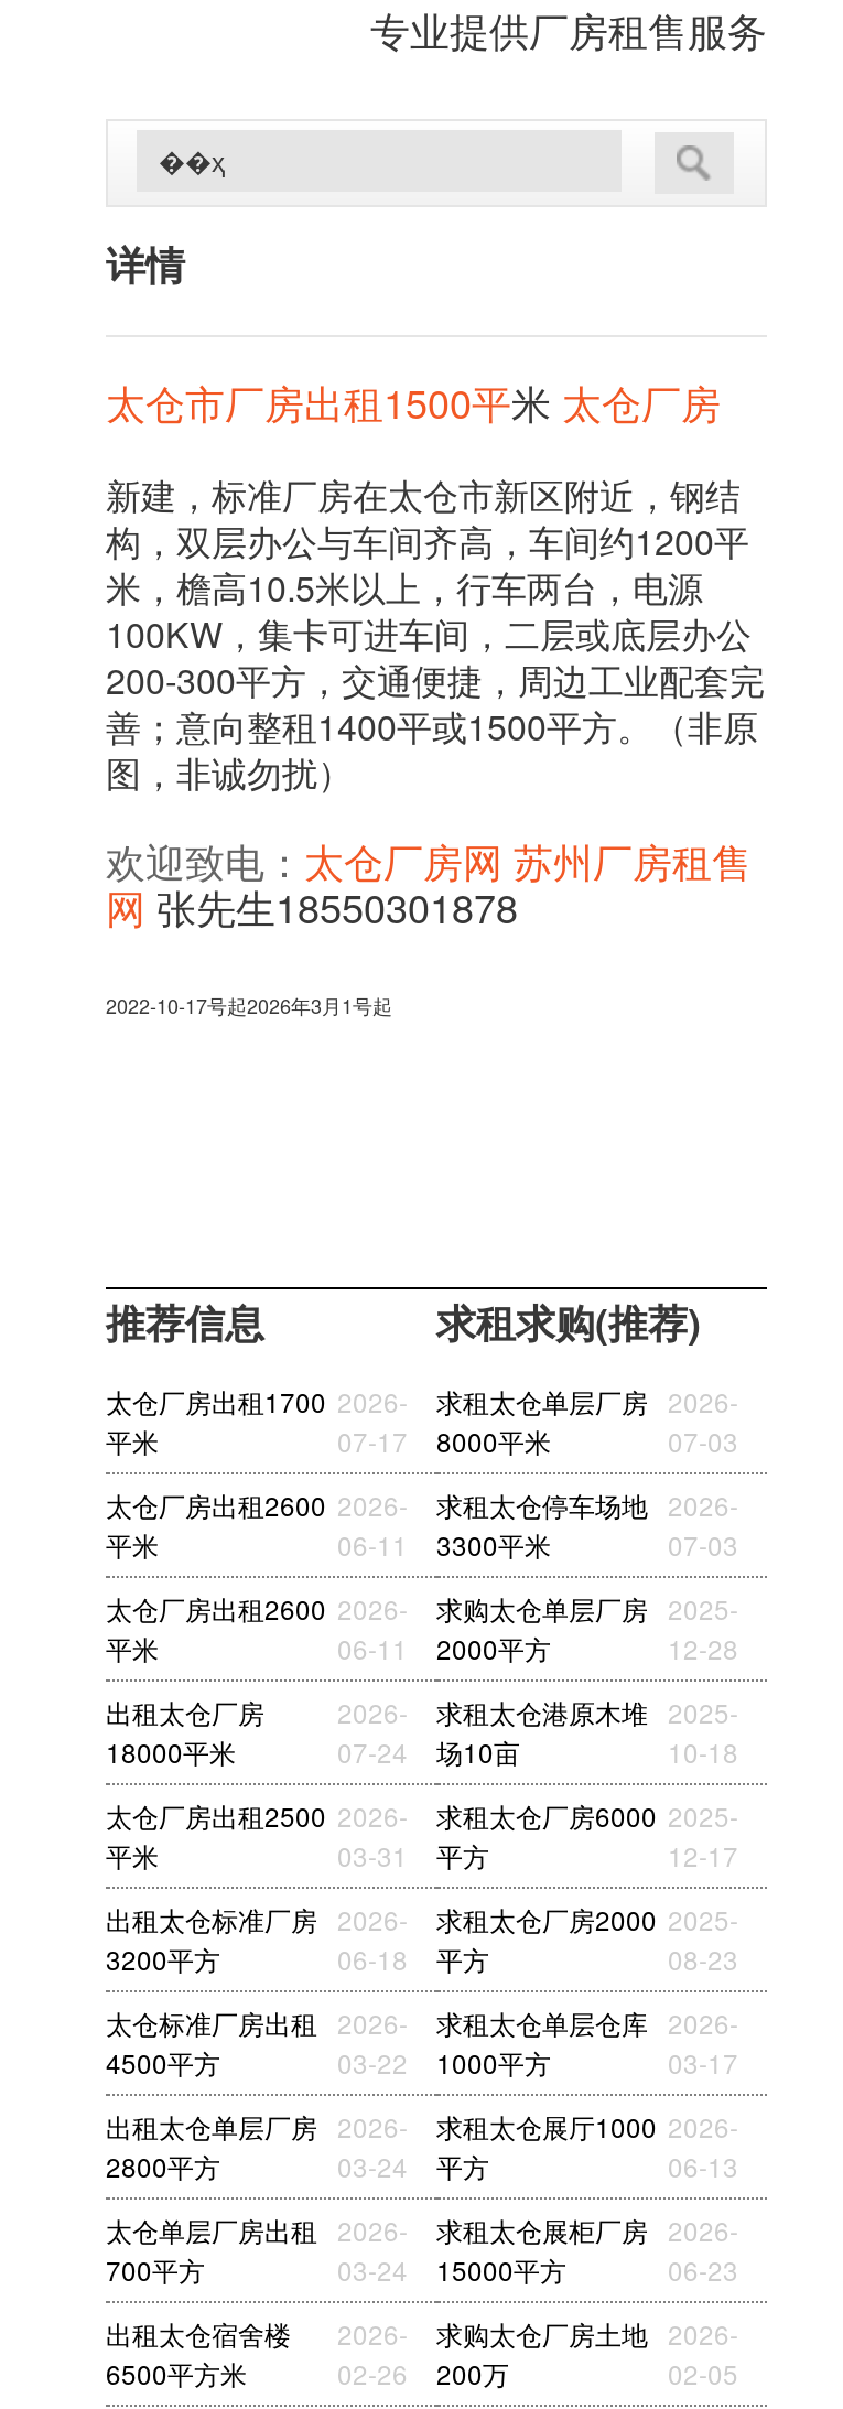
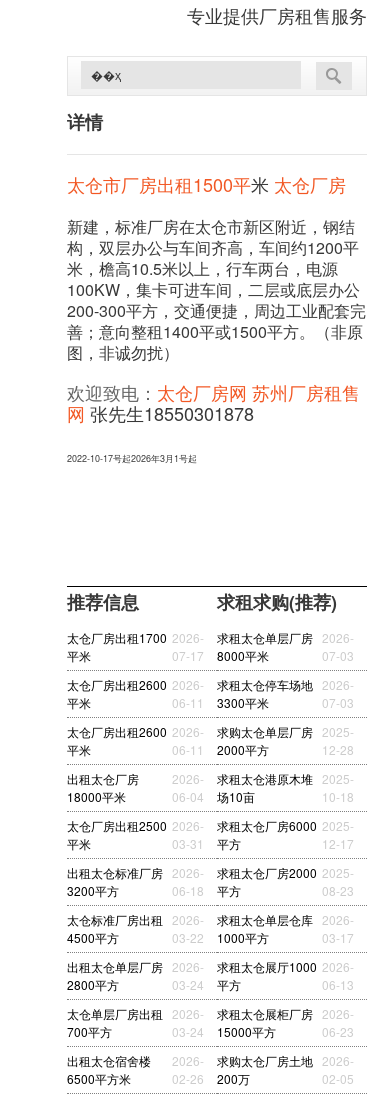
- 07-24 场10亩
+ 06-04 场10亩
